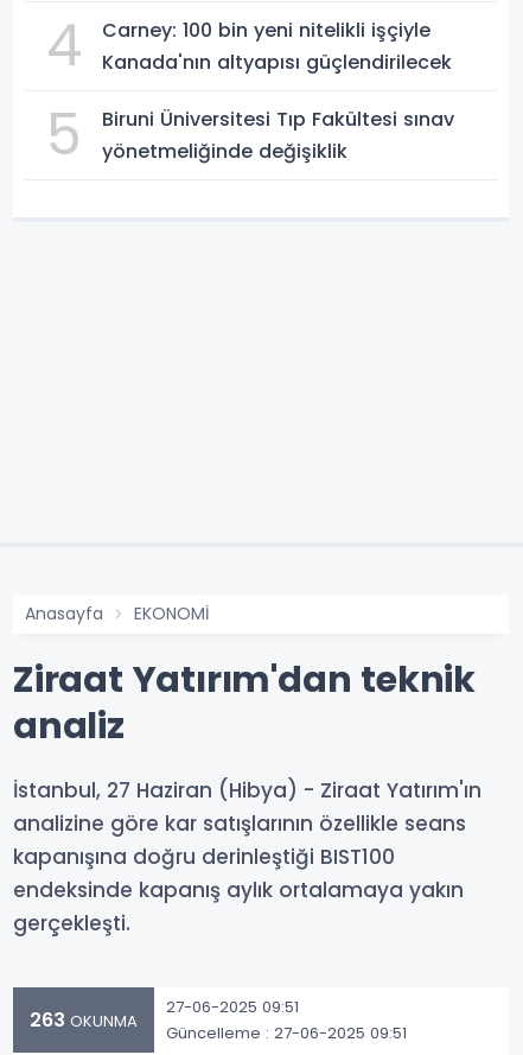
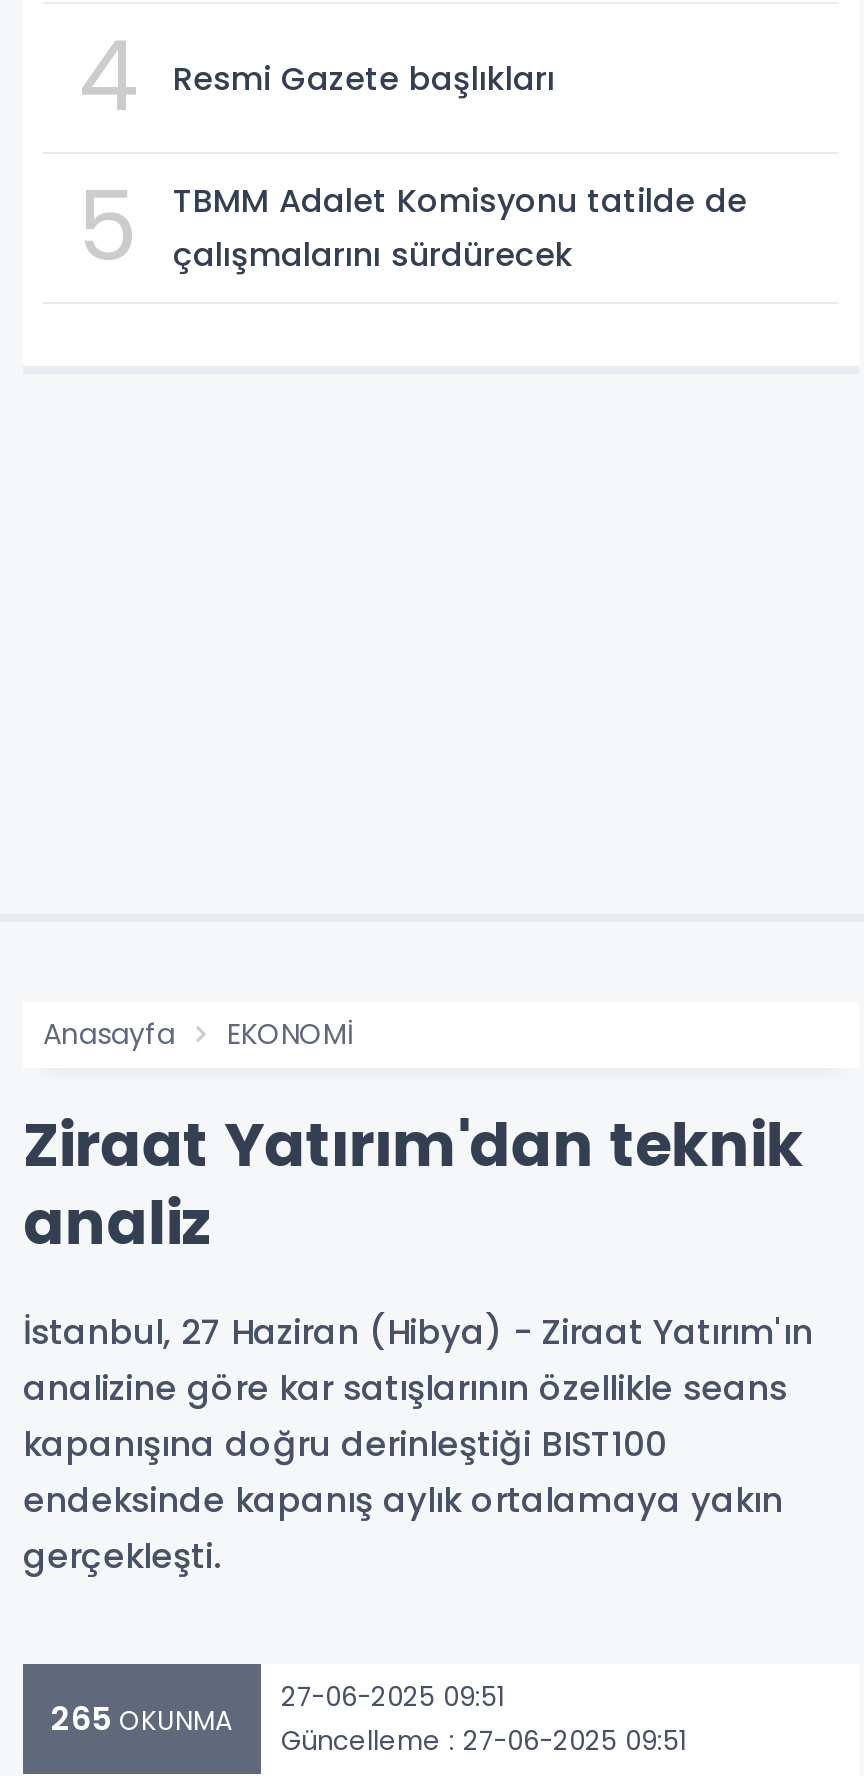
- Carney: 100 bin yeni nitelikli işçiyle
- Kanada'nın altyapısı güçlendirilecek
+ Resmi Gazete başlıkları

- Biruni Üniversitesi Tıp Fakültesi sınav
- yönetmeliğinde değişiklik
+ TBMM Adalet Komisyonu tatilde de
+ çalışmalarını sürdürecek

- 263 OKUNMA 27-06-2025 09:51 Güncelleme : 27-06-2025 09:51
+ 265 OKUNMA 27-06-2025 09:51 Güncelleme : 27-06-2025 09:51
